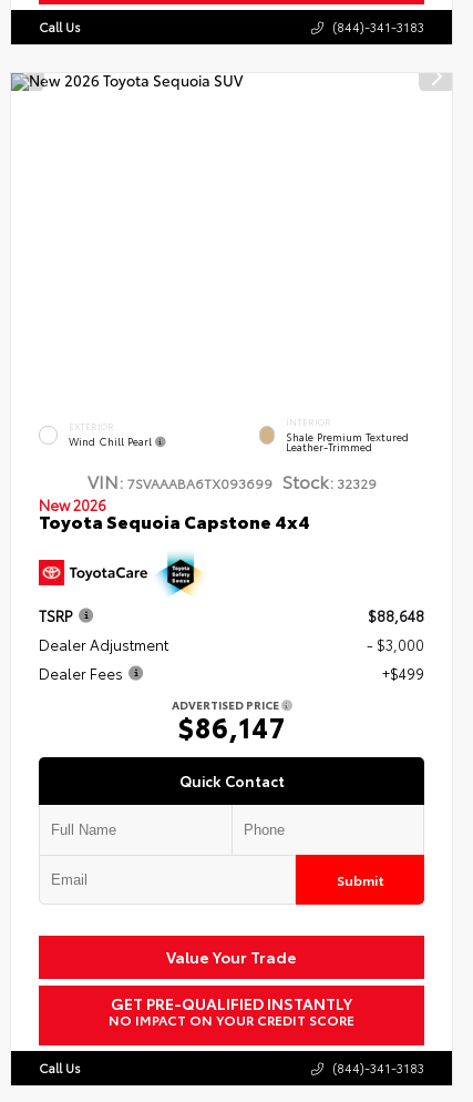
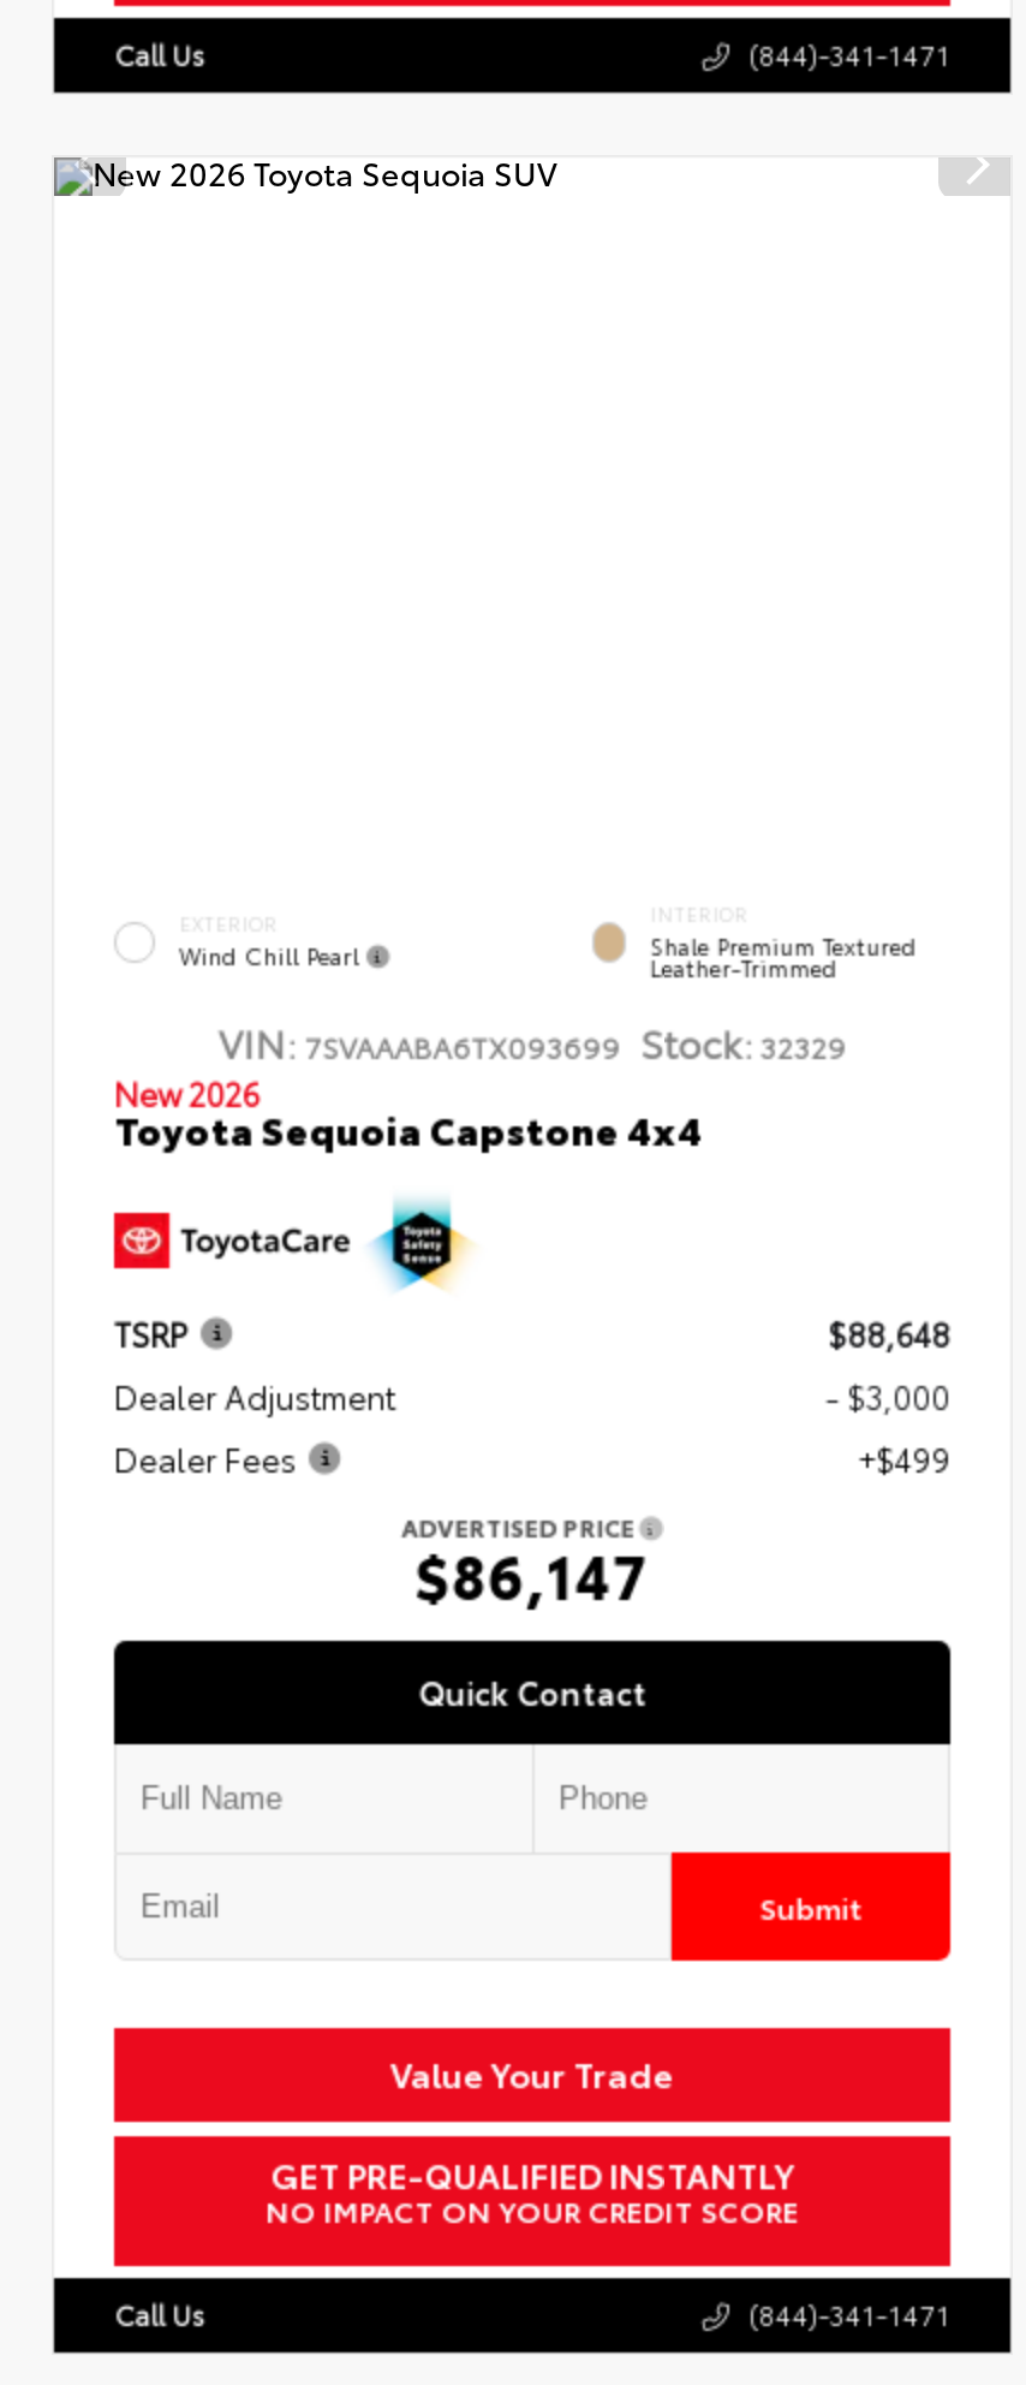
- (844)-341-3183
+ (844)-341-1471

- (844)-341-3183
+ (844)-341-1471
